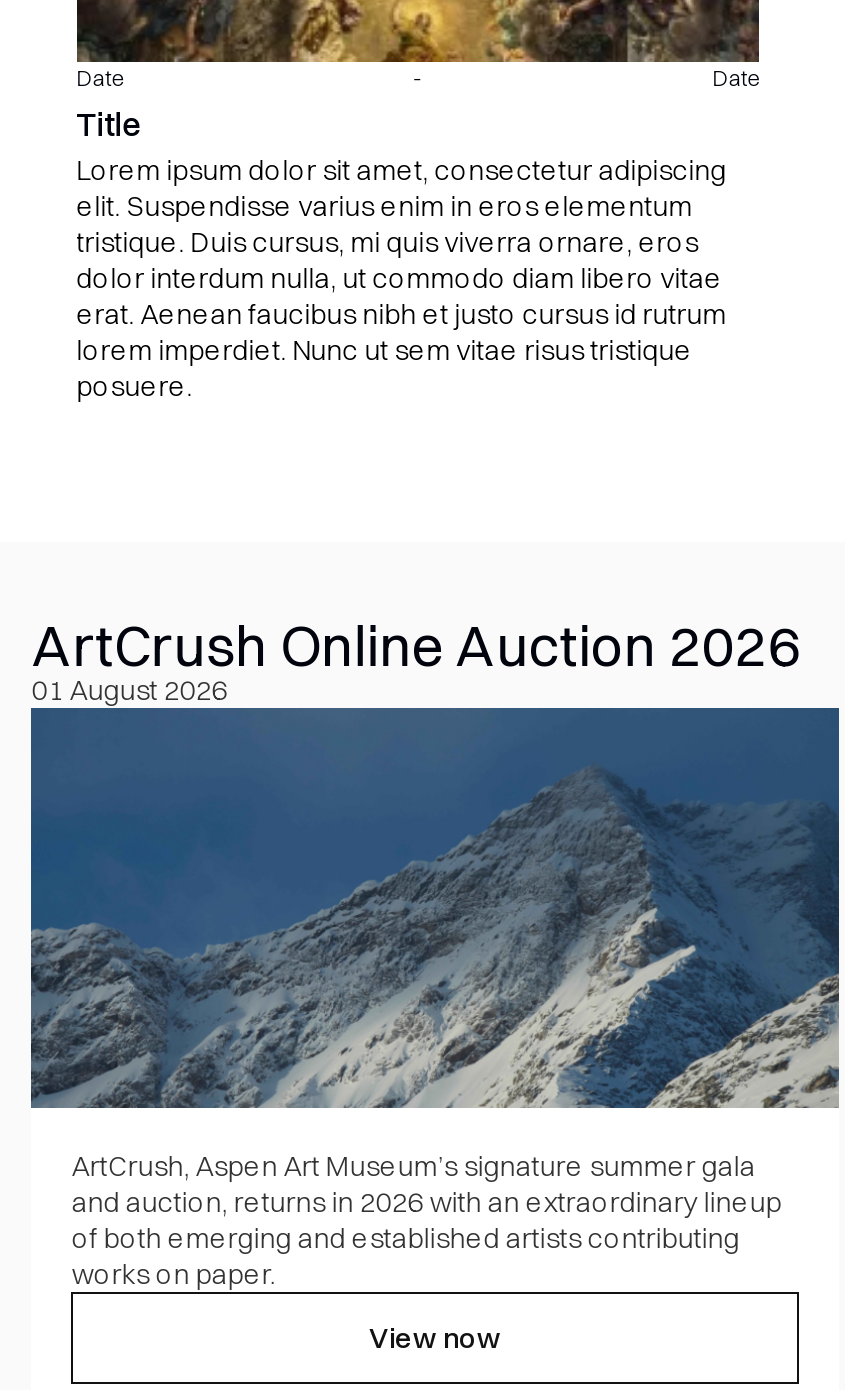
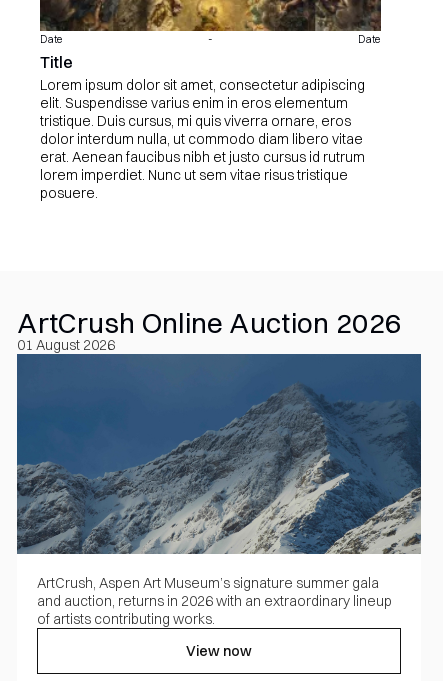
- of both emerging and established artists contributing
- works on paper.
+ of artists contributing works.
